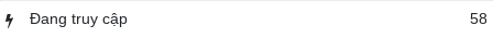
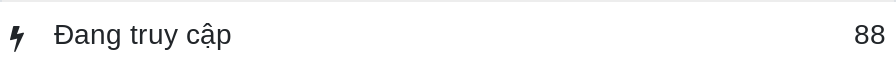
- 58
+ 88
